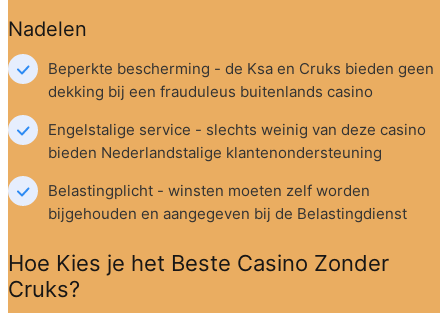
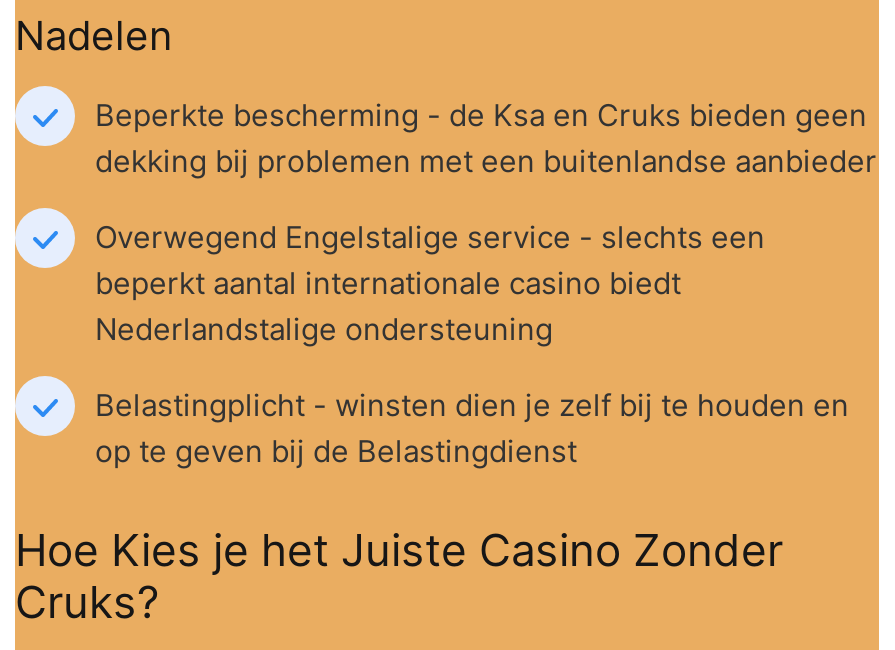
- dekking bij een frauduleus buitenlands casino
+ dekking bij problemen met een buitenlandse aanbieder

- Engelstalige service - slechts weinig van deze casino
- bieden Nederlandstalige klantenondersteuning
+ Overwegend Engelstalige service - slechts een
+ beperkt aantal internationale casino biedt
+ Nederlandstalige ondersteuning

- Belastingplicht - winsten moeten zelf worden
- bijgehouden en aangegeven bij de Belastingdienst
+ Belastingplicht - winsten dien je zelf bij te houden en
+ op te geven bij de Belastingdienst

- Hoe Kies je het Beste Casino Zonder
+ Hoe Kies je het Juiste Casino Zonder
